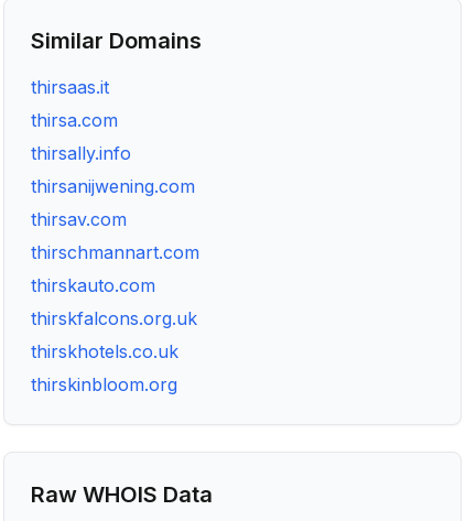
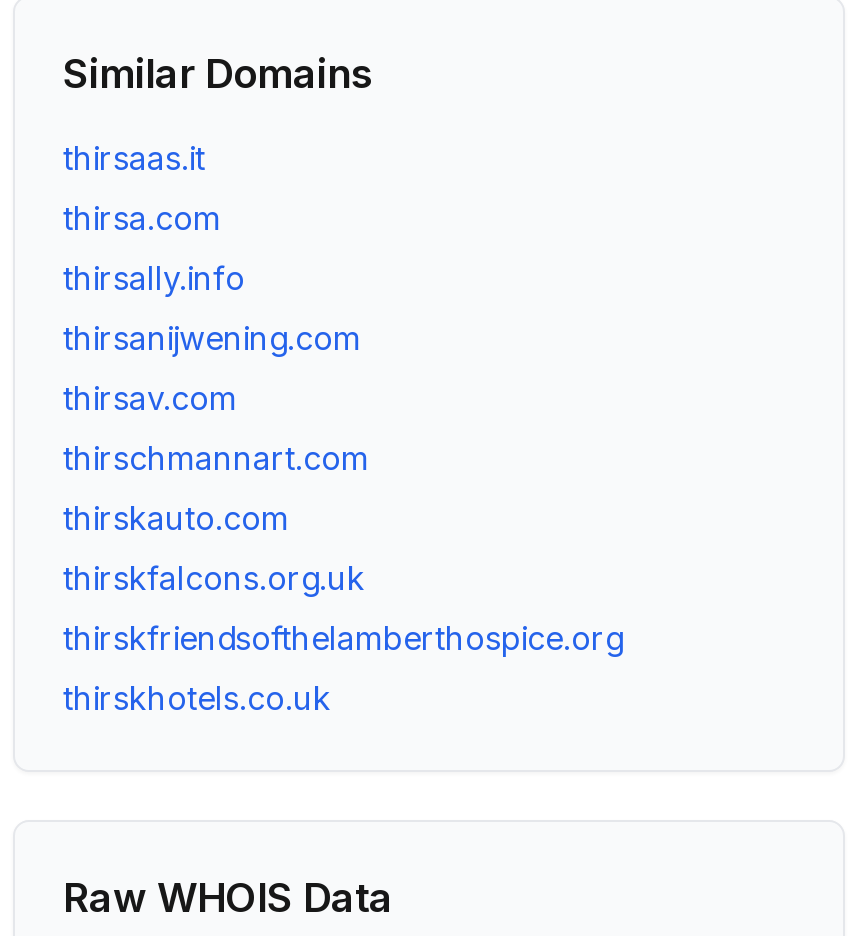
+ thirskfriendsofthelamberthospice.org

moved down: thirskhotels.co.uk

- thirskinbloom.org
